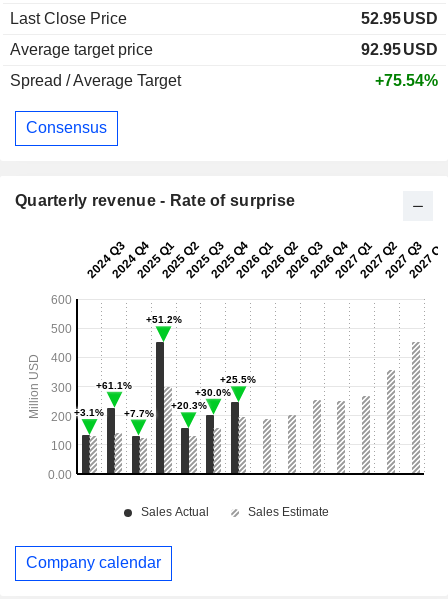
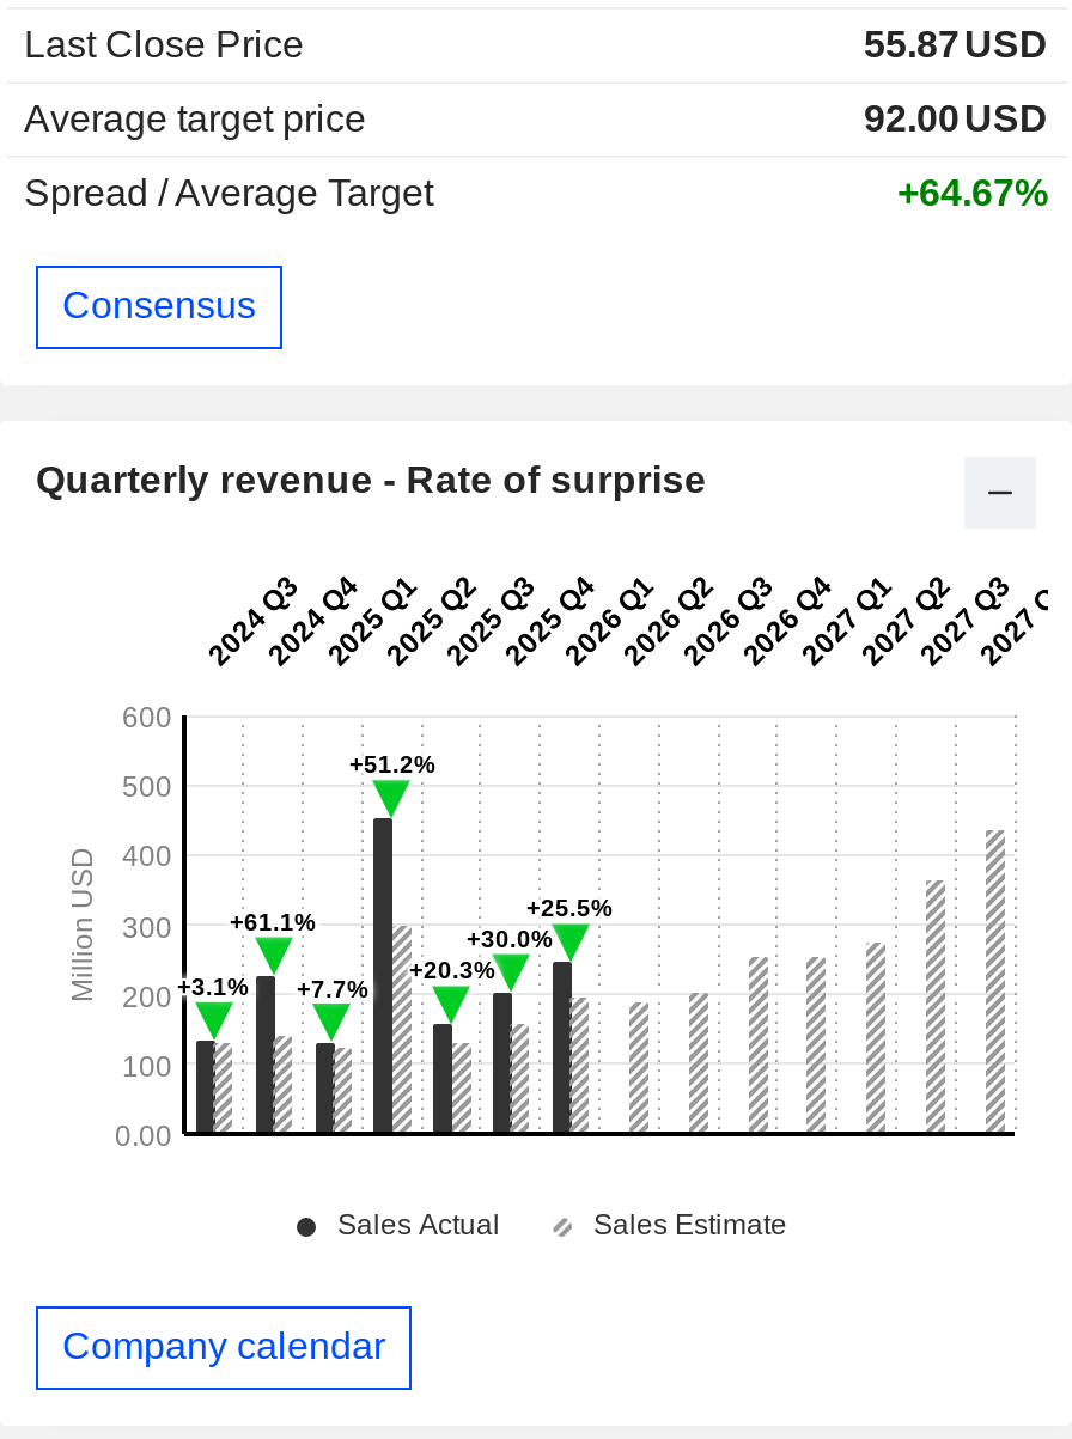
- 52.95 USD
+ 55.87 USD

- 92.95 USD
+ 92.00 USD

- +75.54%
+ +64.67%
